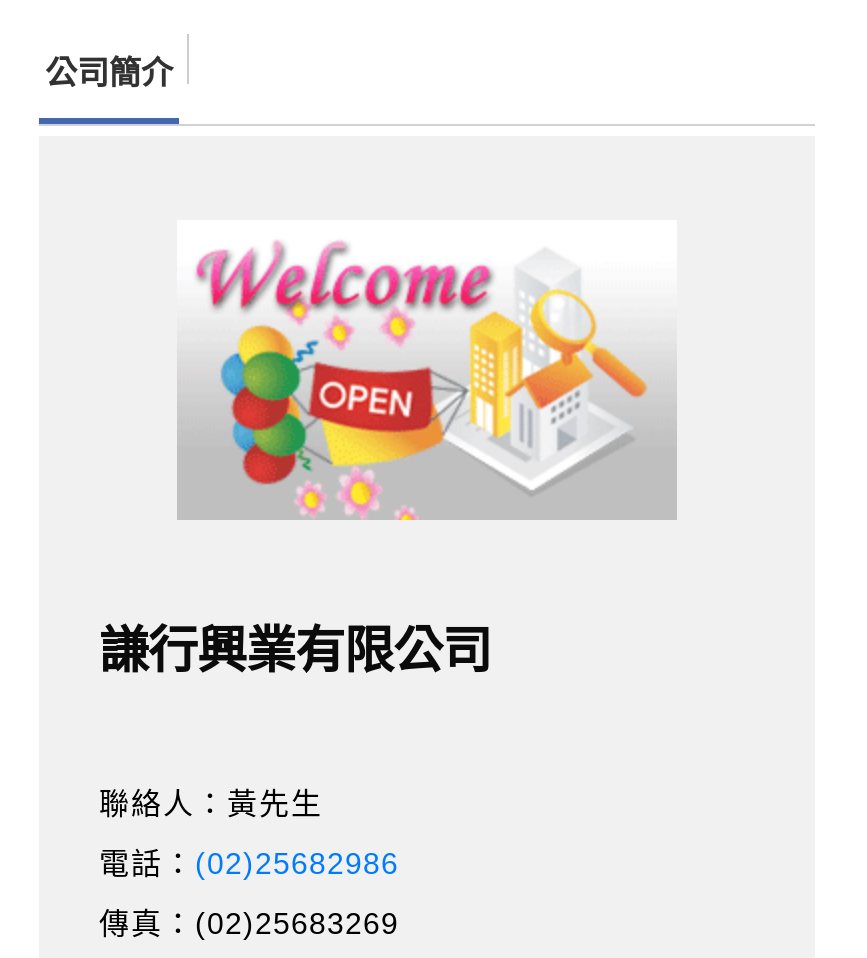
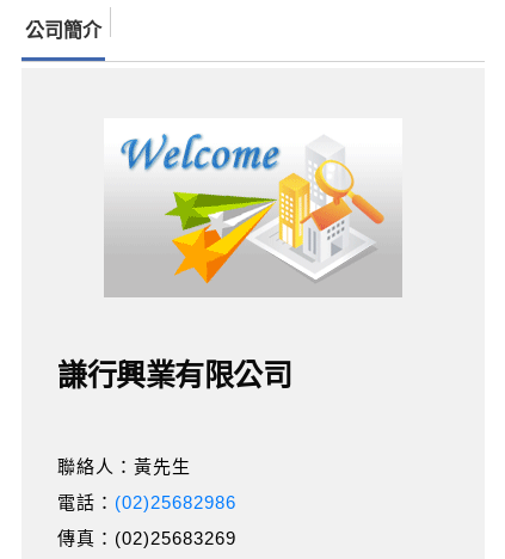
- [image]
+ [image]
